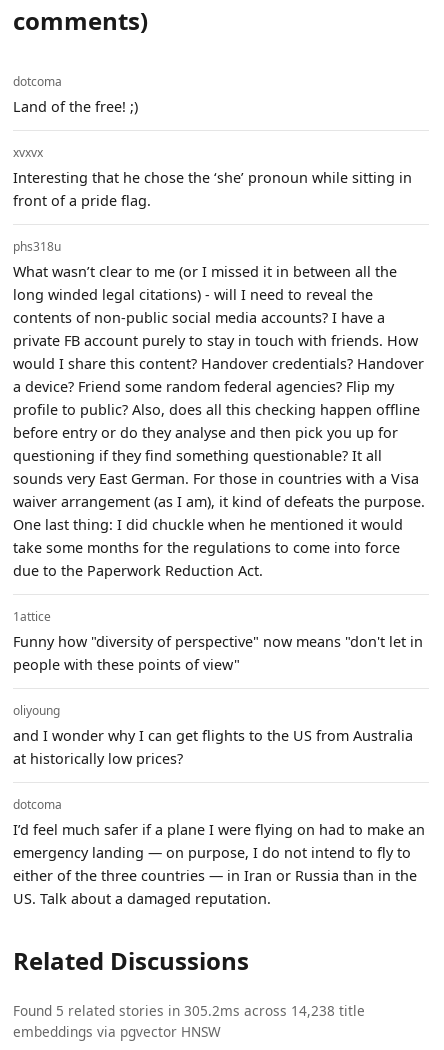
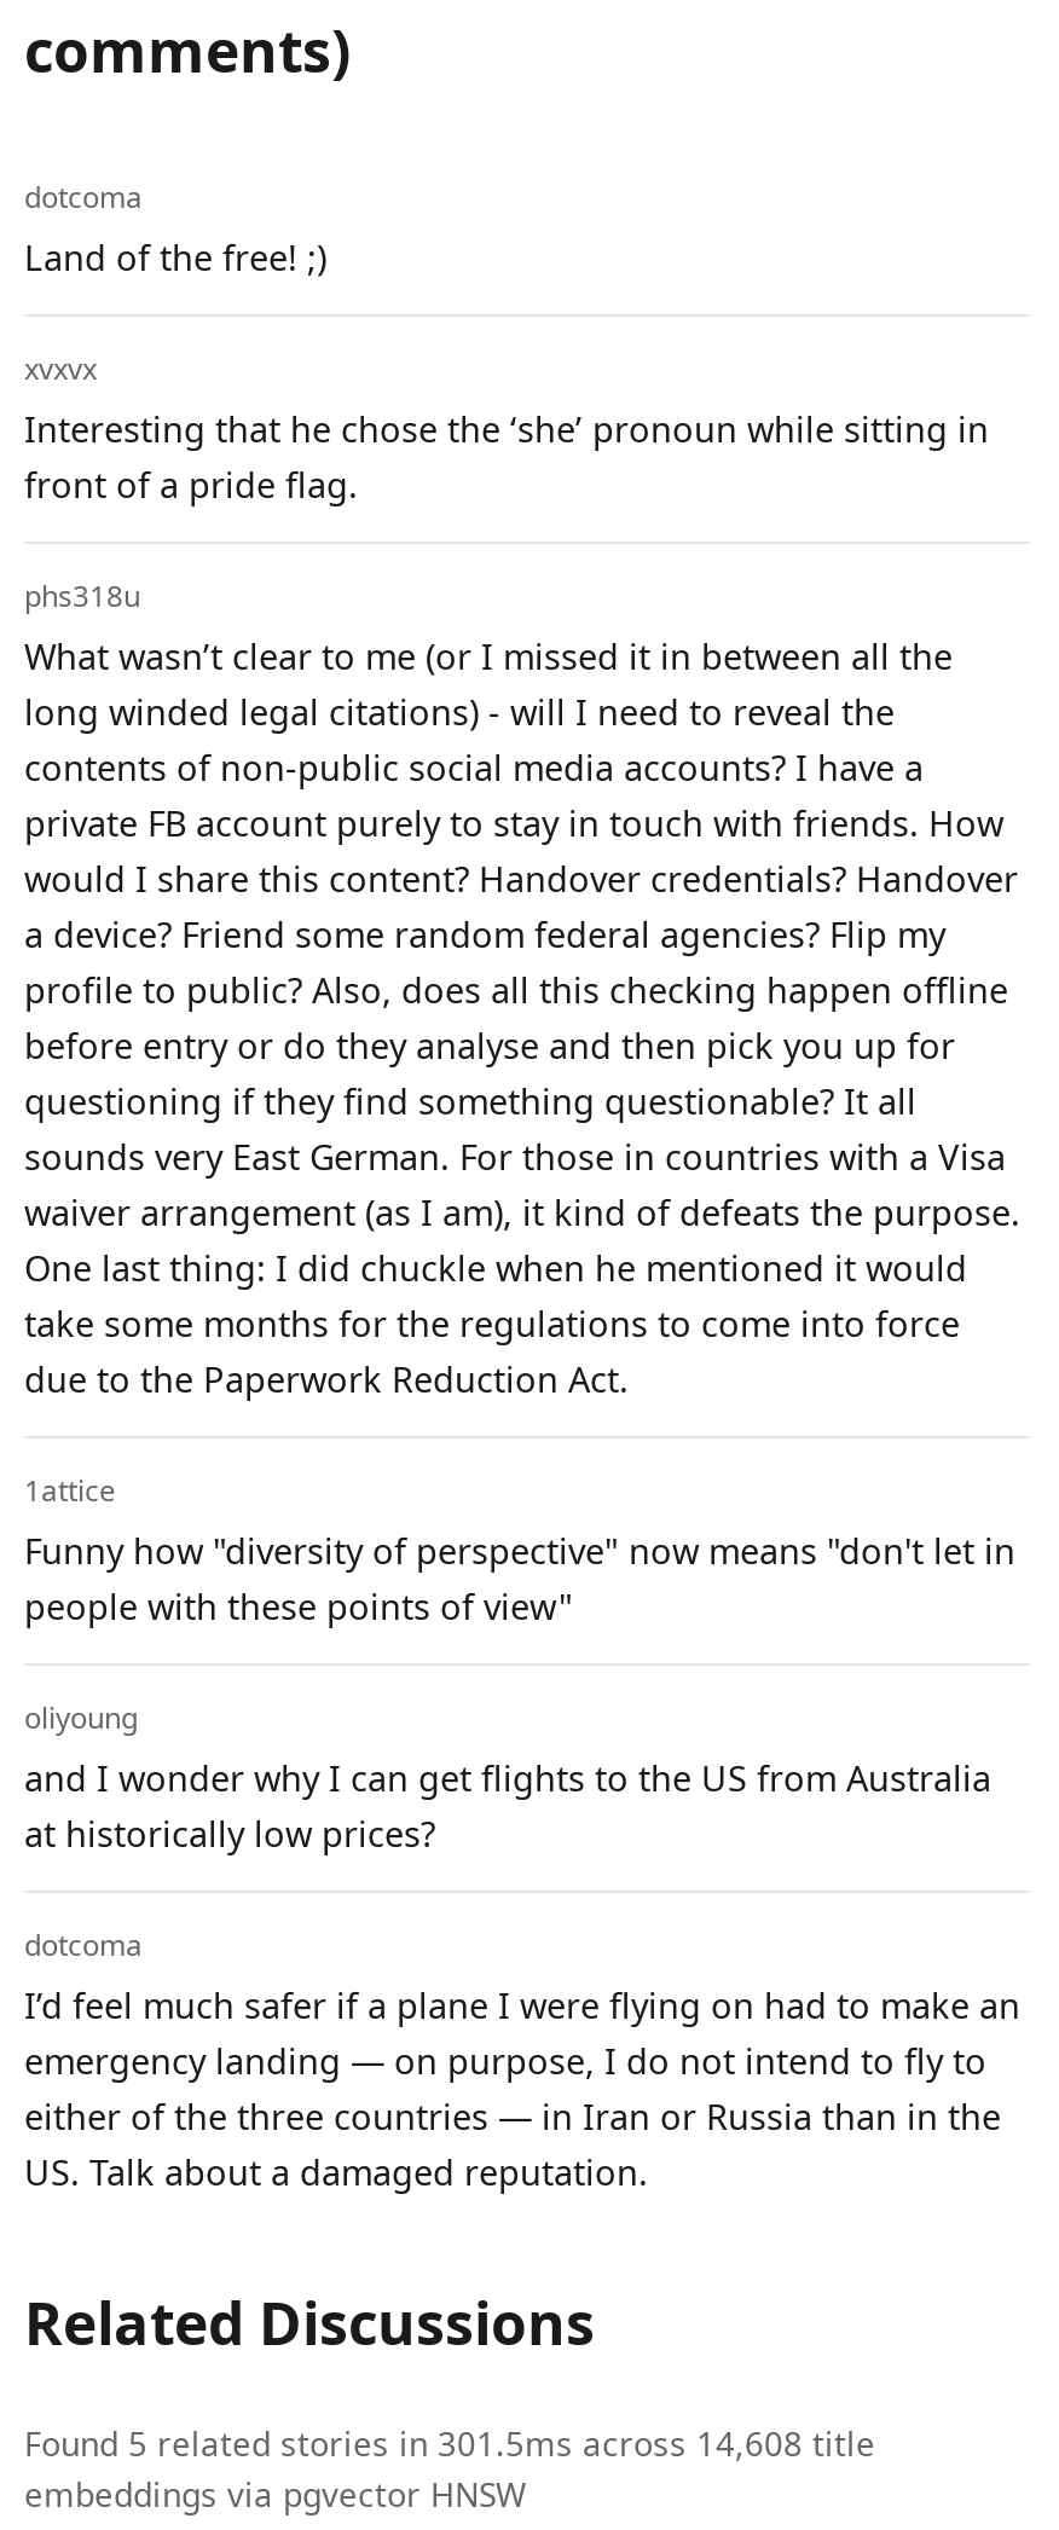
- Found 5 related stories in 305.2ms across 14,238 title
+ Found 5 related stories in 301.5ms across 14,608 title
